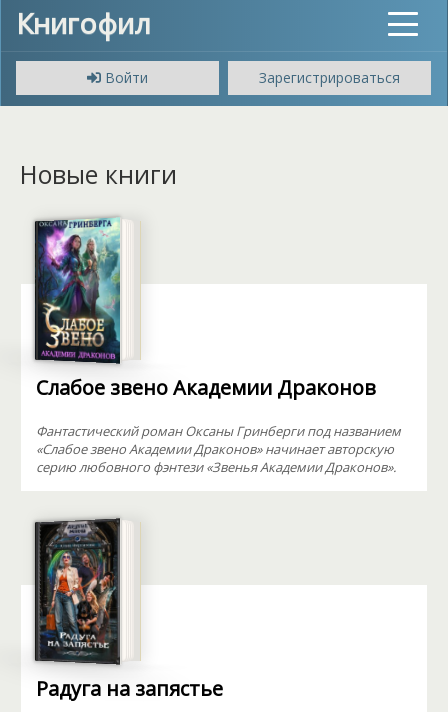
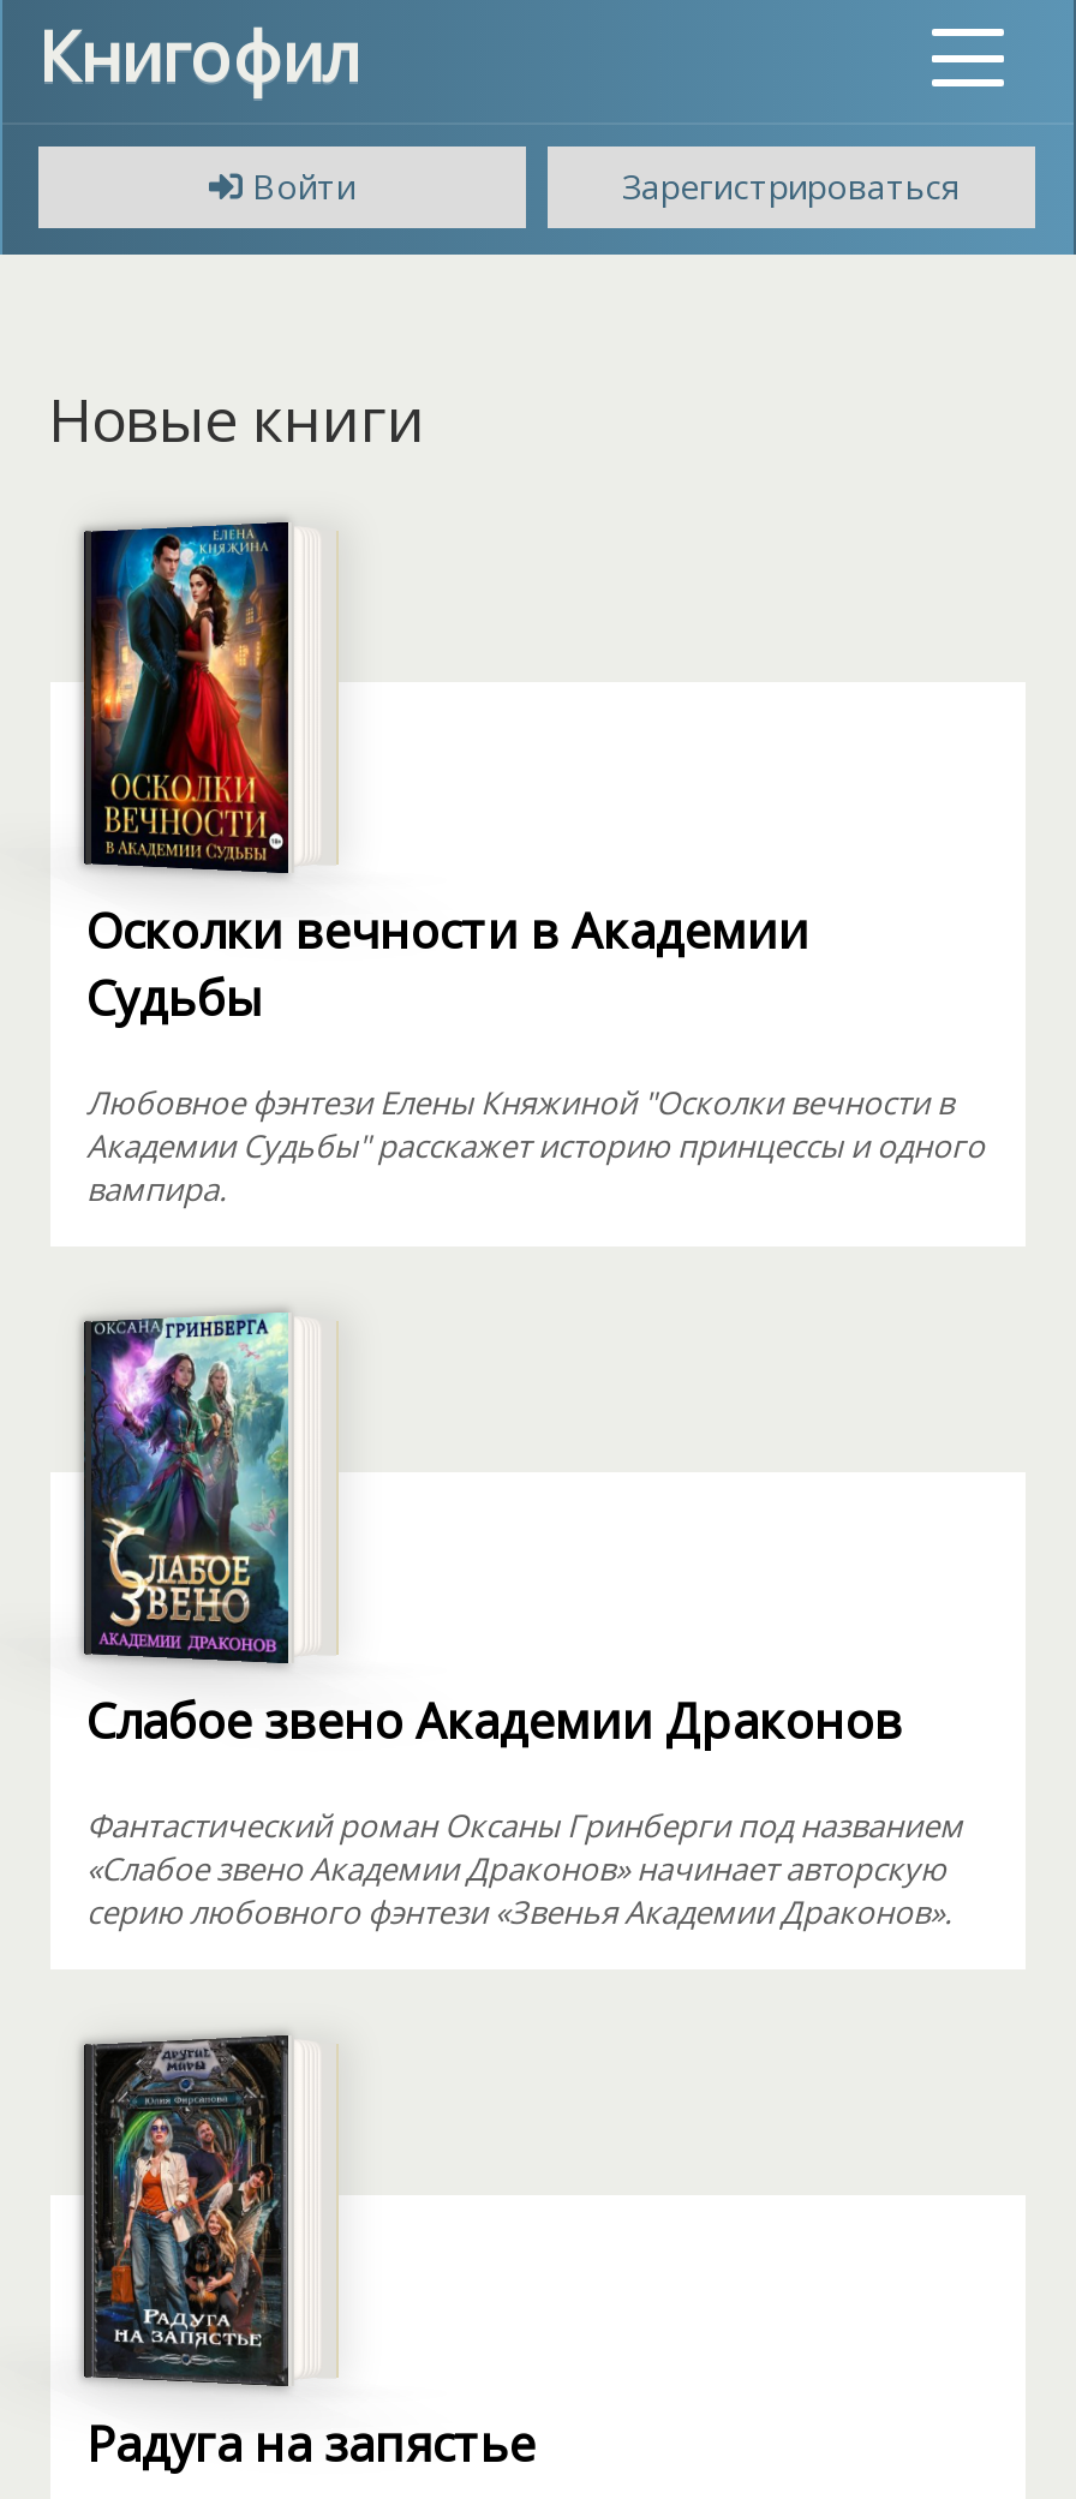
+ [image]
+ Осколки вечности в Академии
+ Судьбы
+ Любовное фэнтези Елены Княжиной "Осколки вечности в
+ Академии Судьбы" расскажет историю принцессы и одного
+ вампира.
